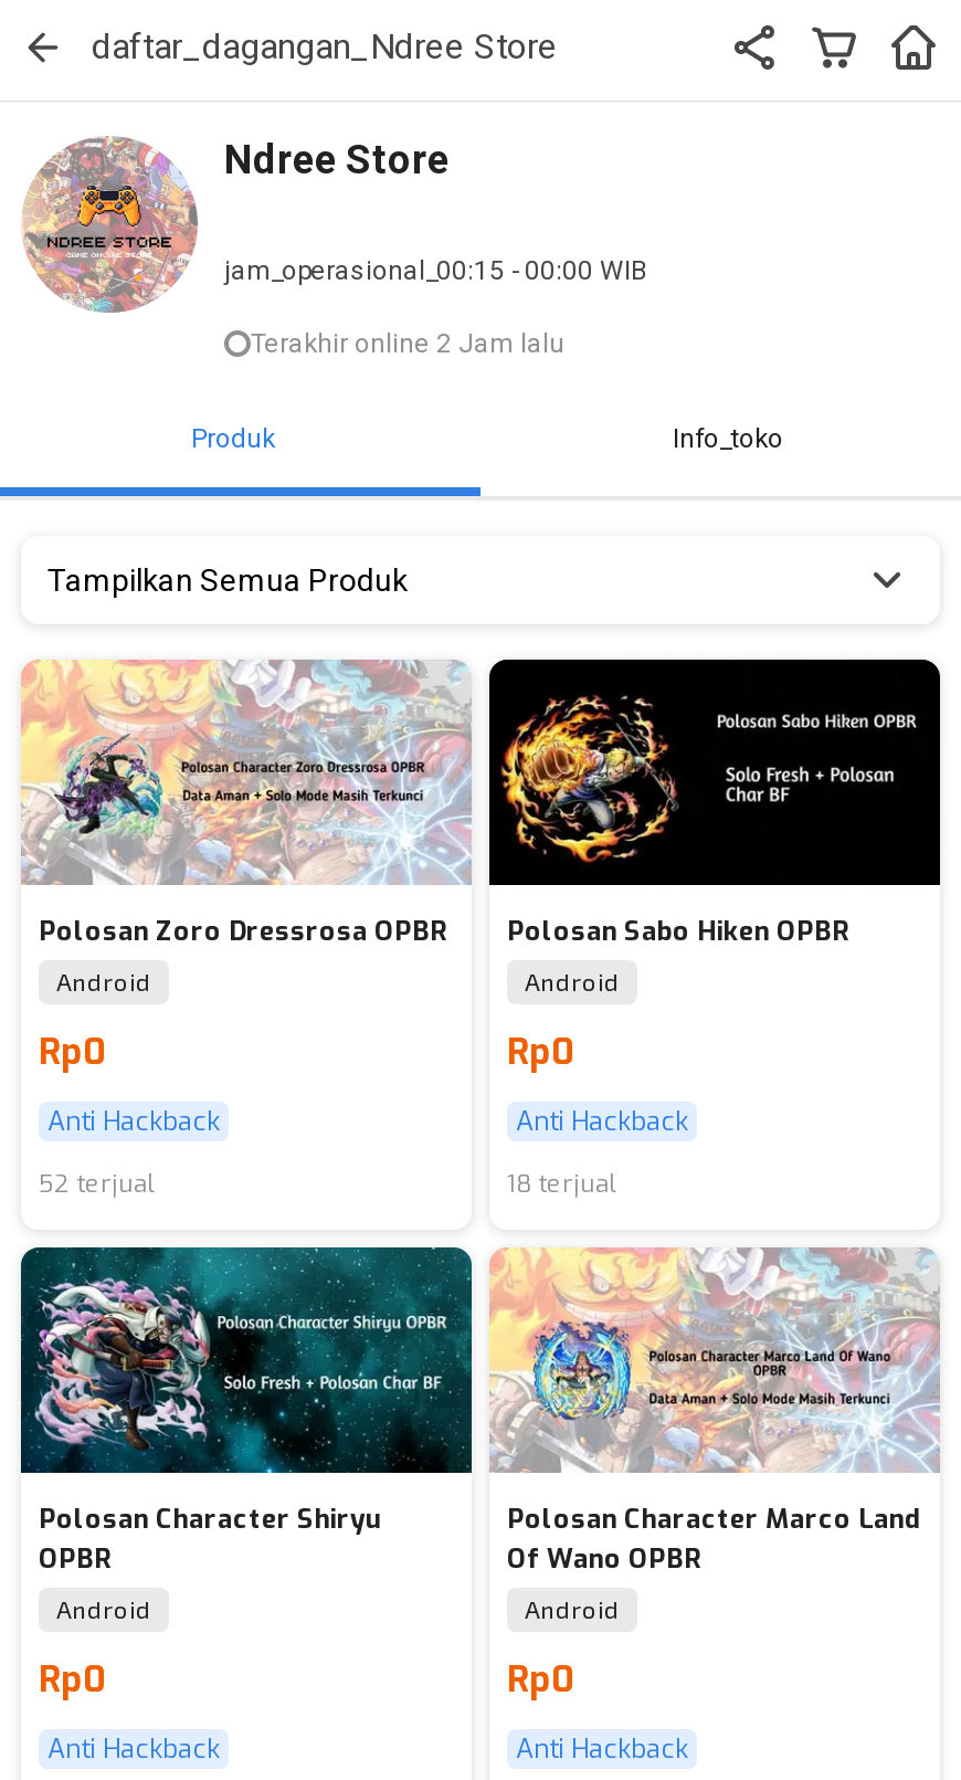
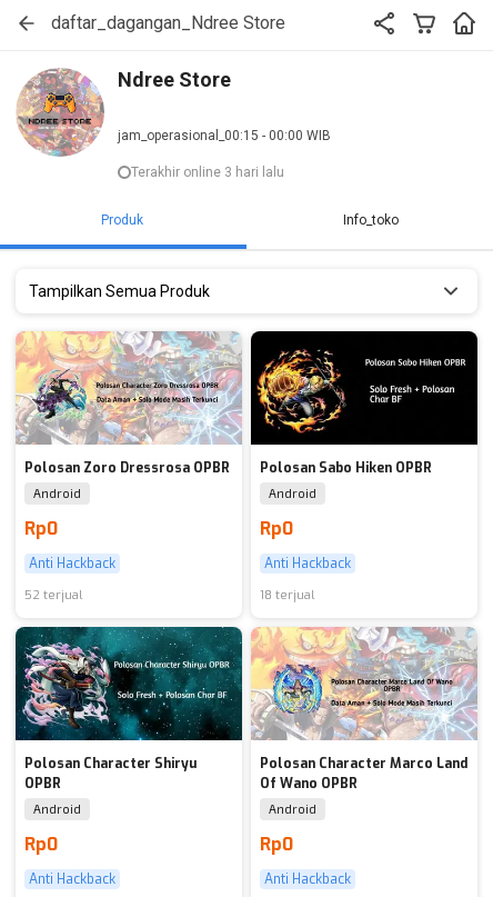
- Terakhir online 2 Jam lalu
+ Terakhir online 3 hari lalu
